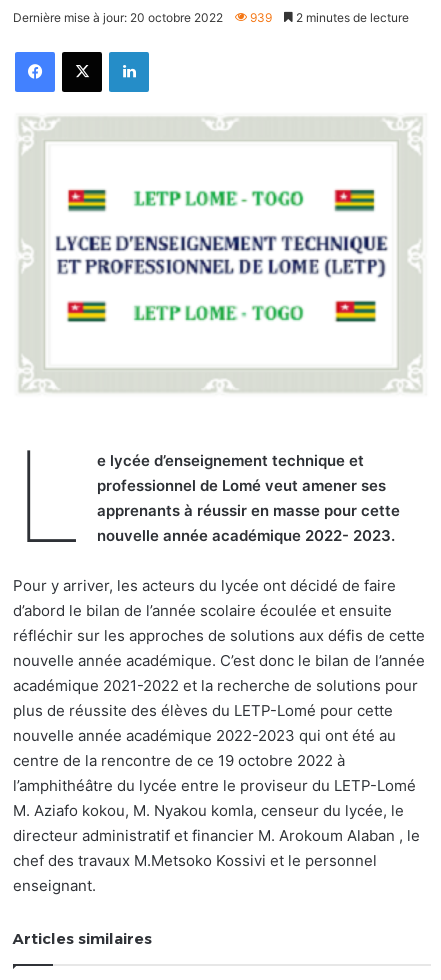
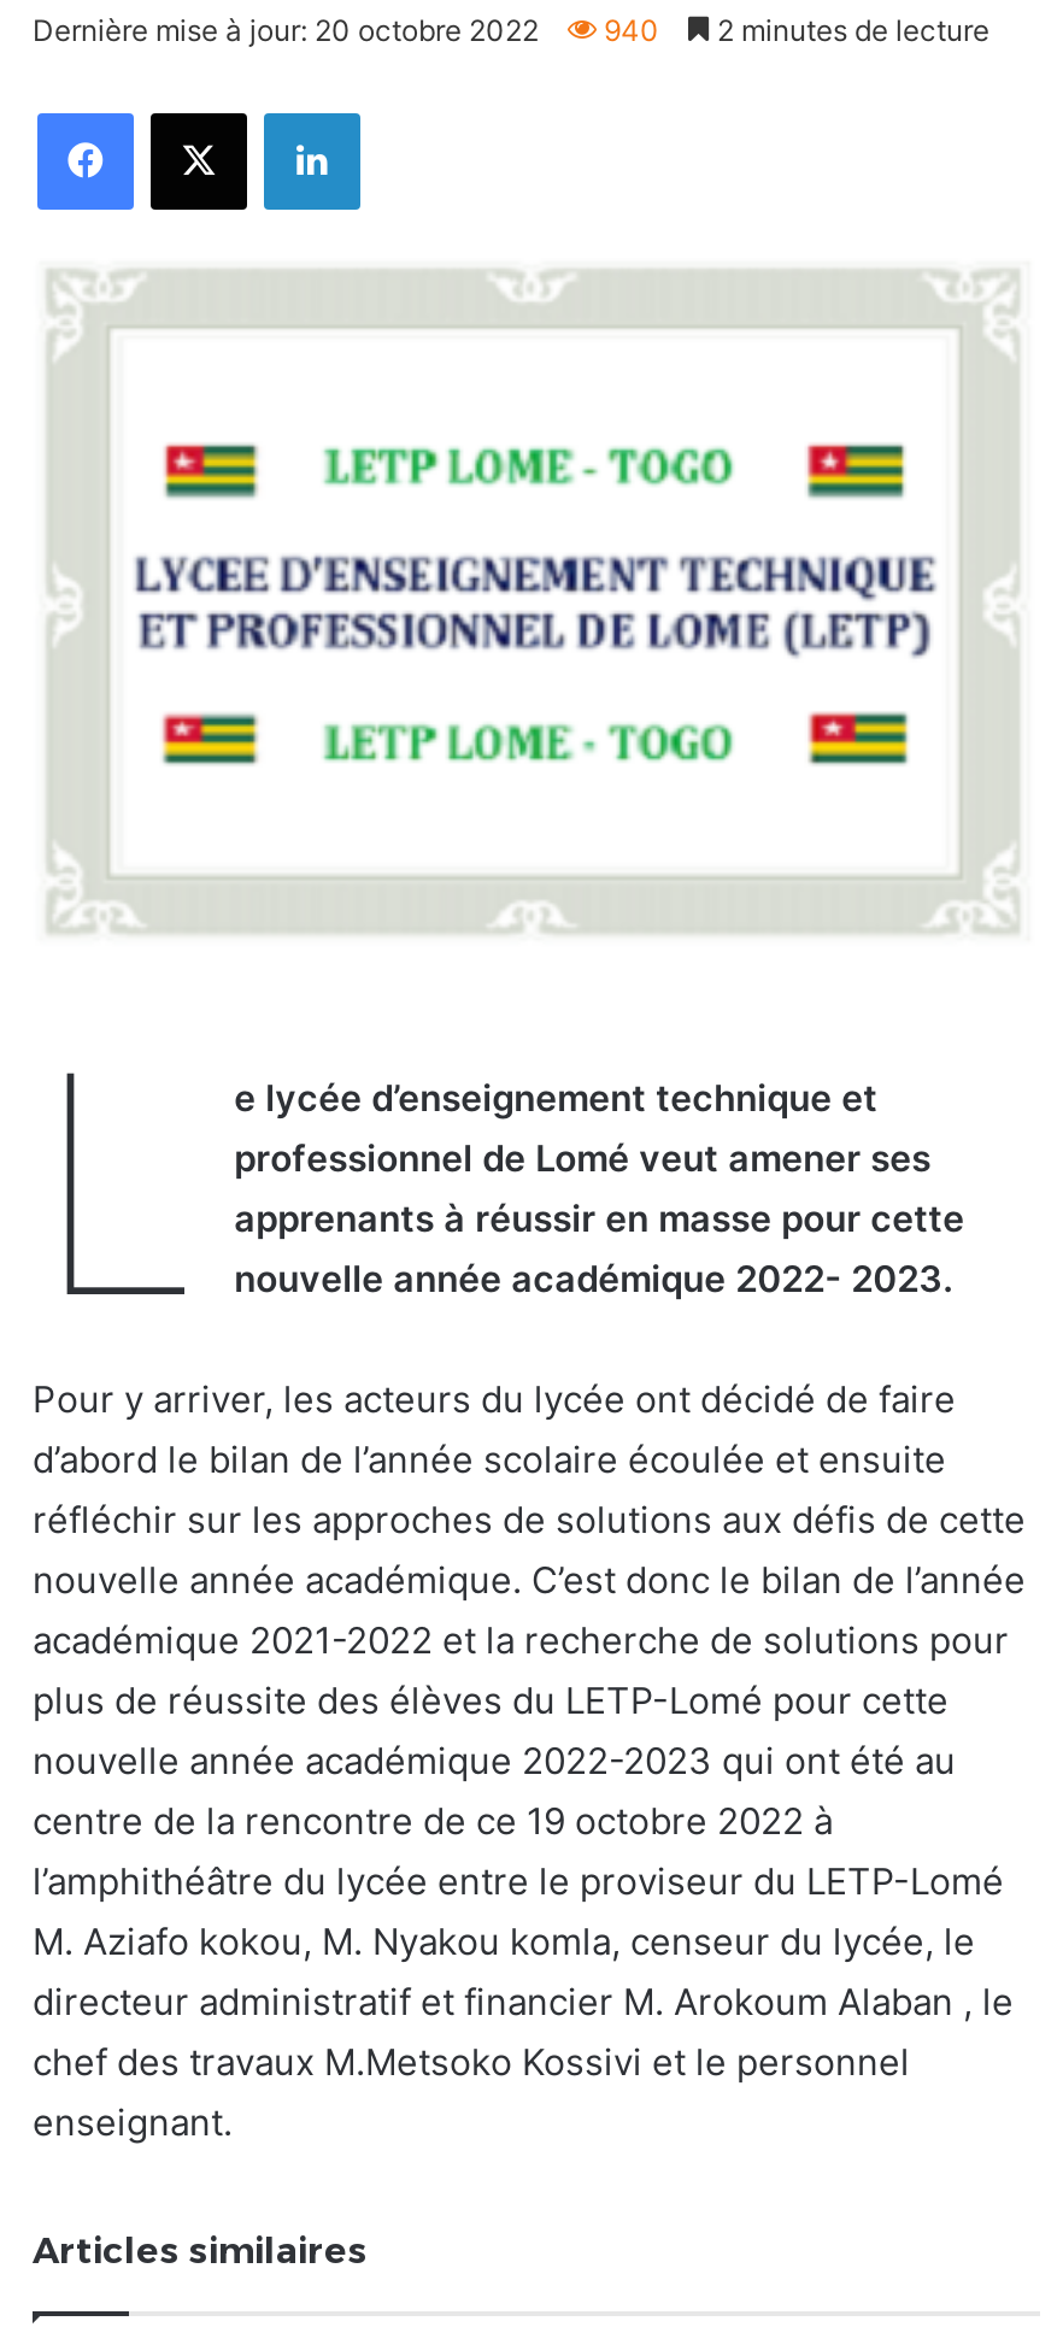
- Dernière mise à jour: 20 octobre 2022 939 2 minutes de lecture
+ Dernière mise à jour: 20 octobre 2022 940 2 minutes de lecture
